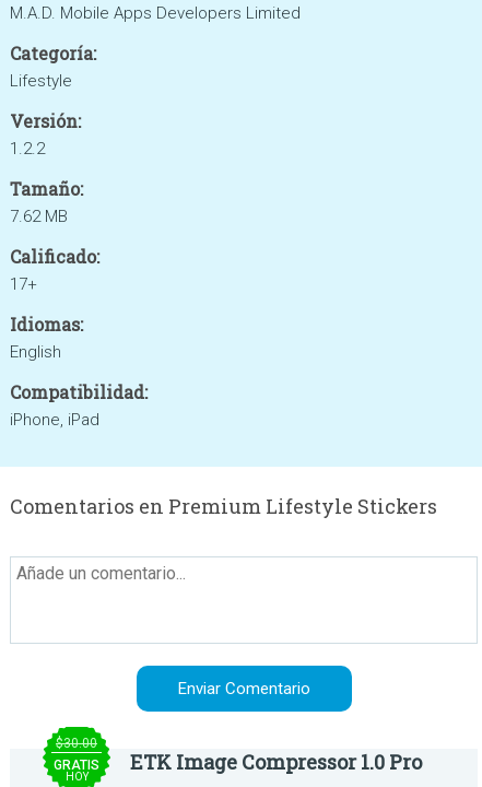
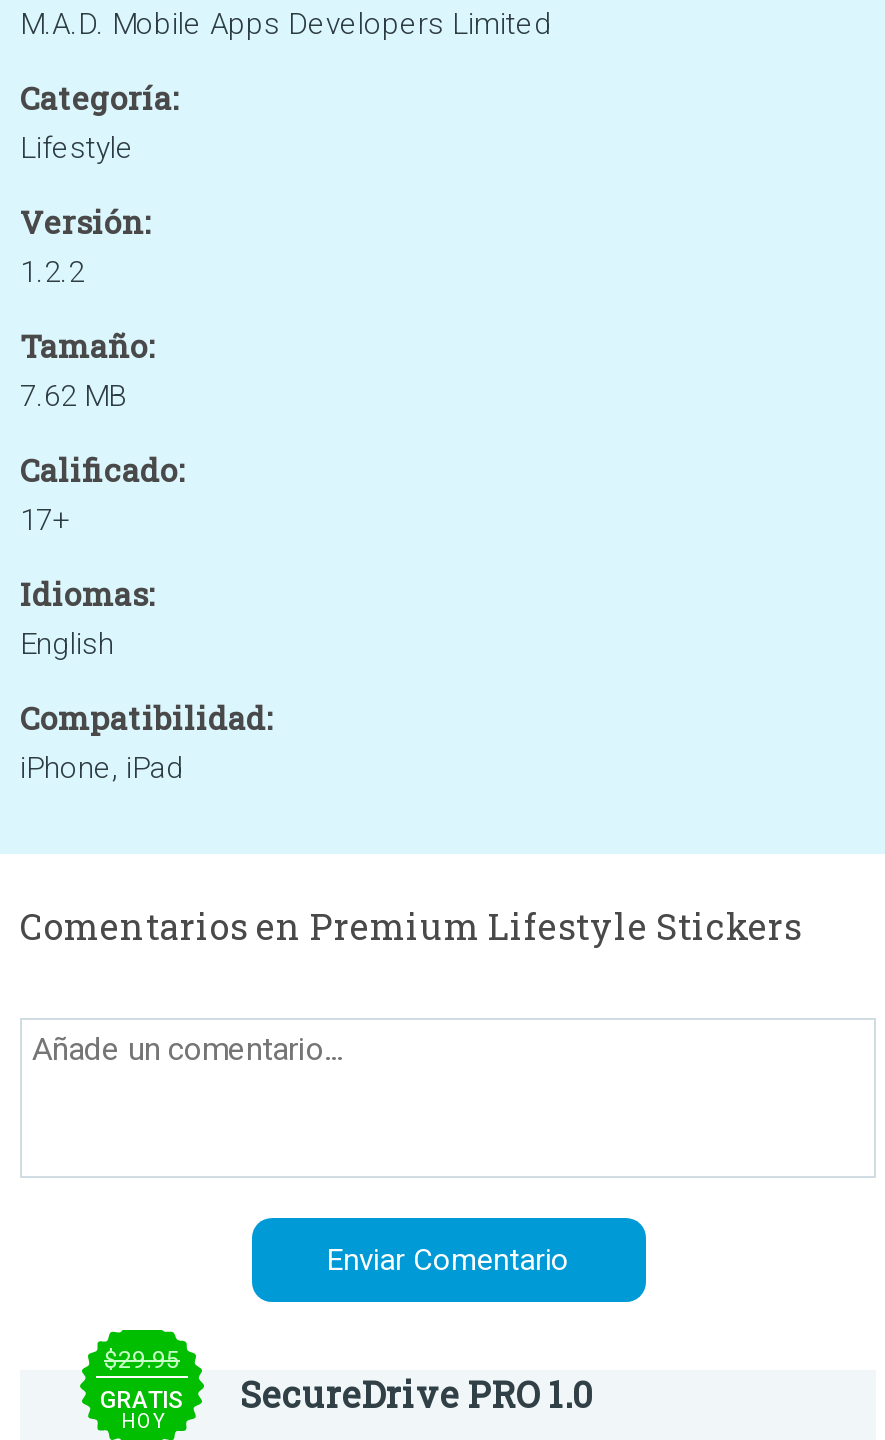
- $30.00
+ $29.95

- ETK Image Compressor 1.0 Pro
+ SecureDrive PRO 1.0
